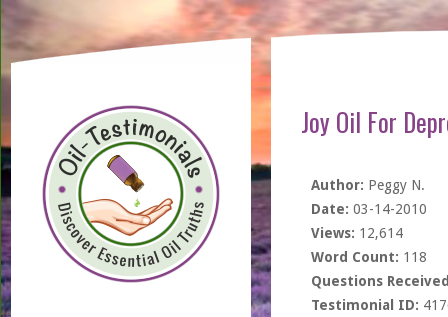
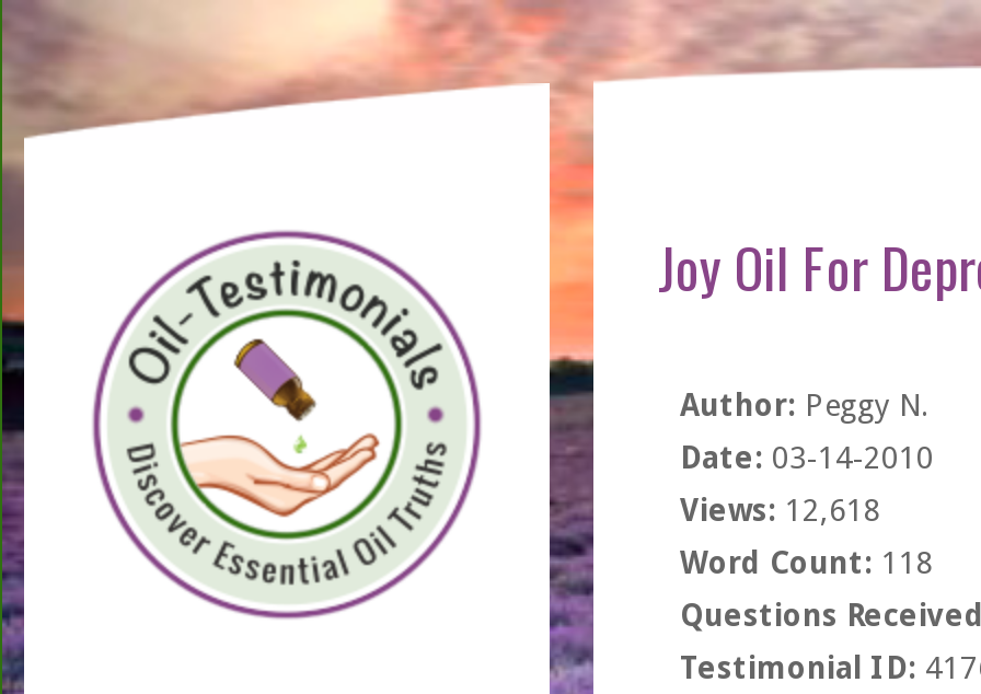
- Views: 12,614
+ Views: 12,618
